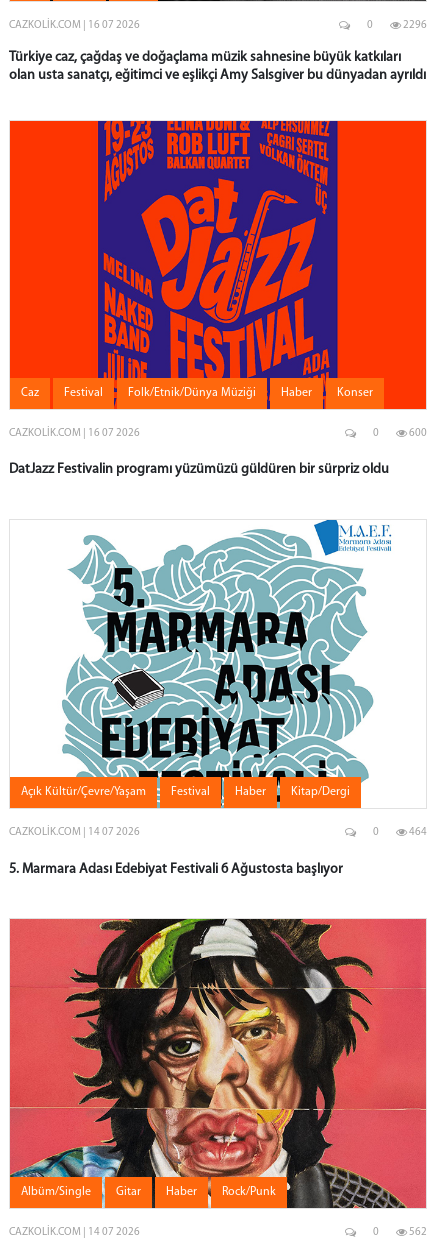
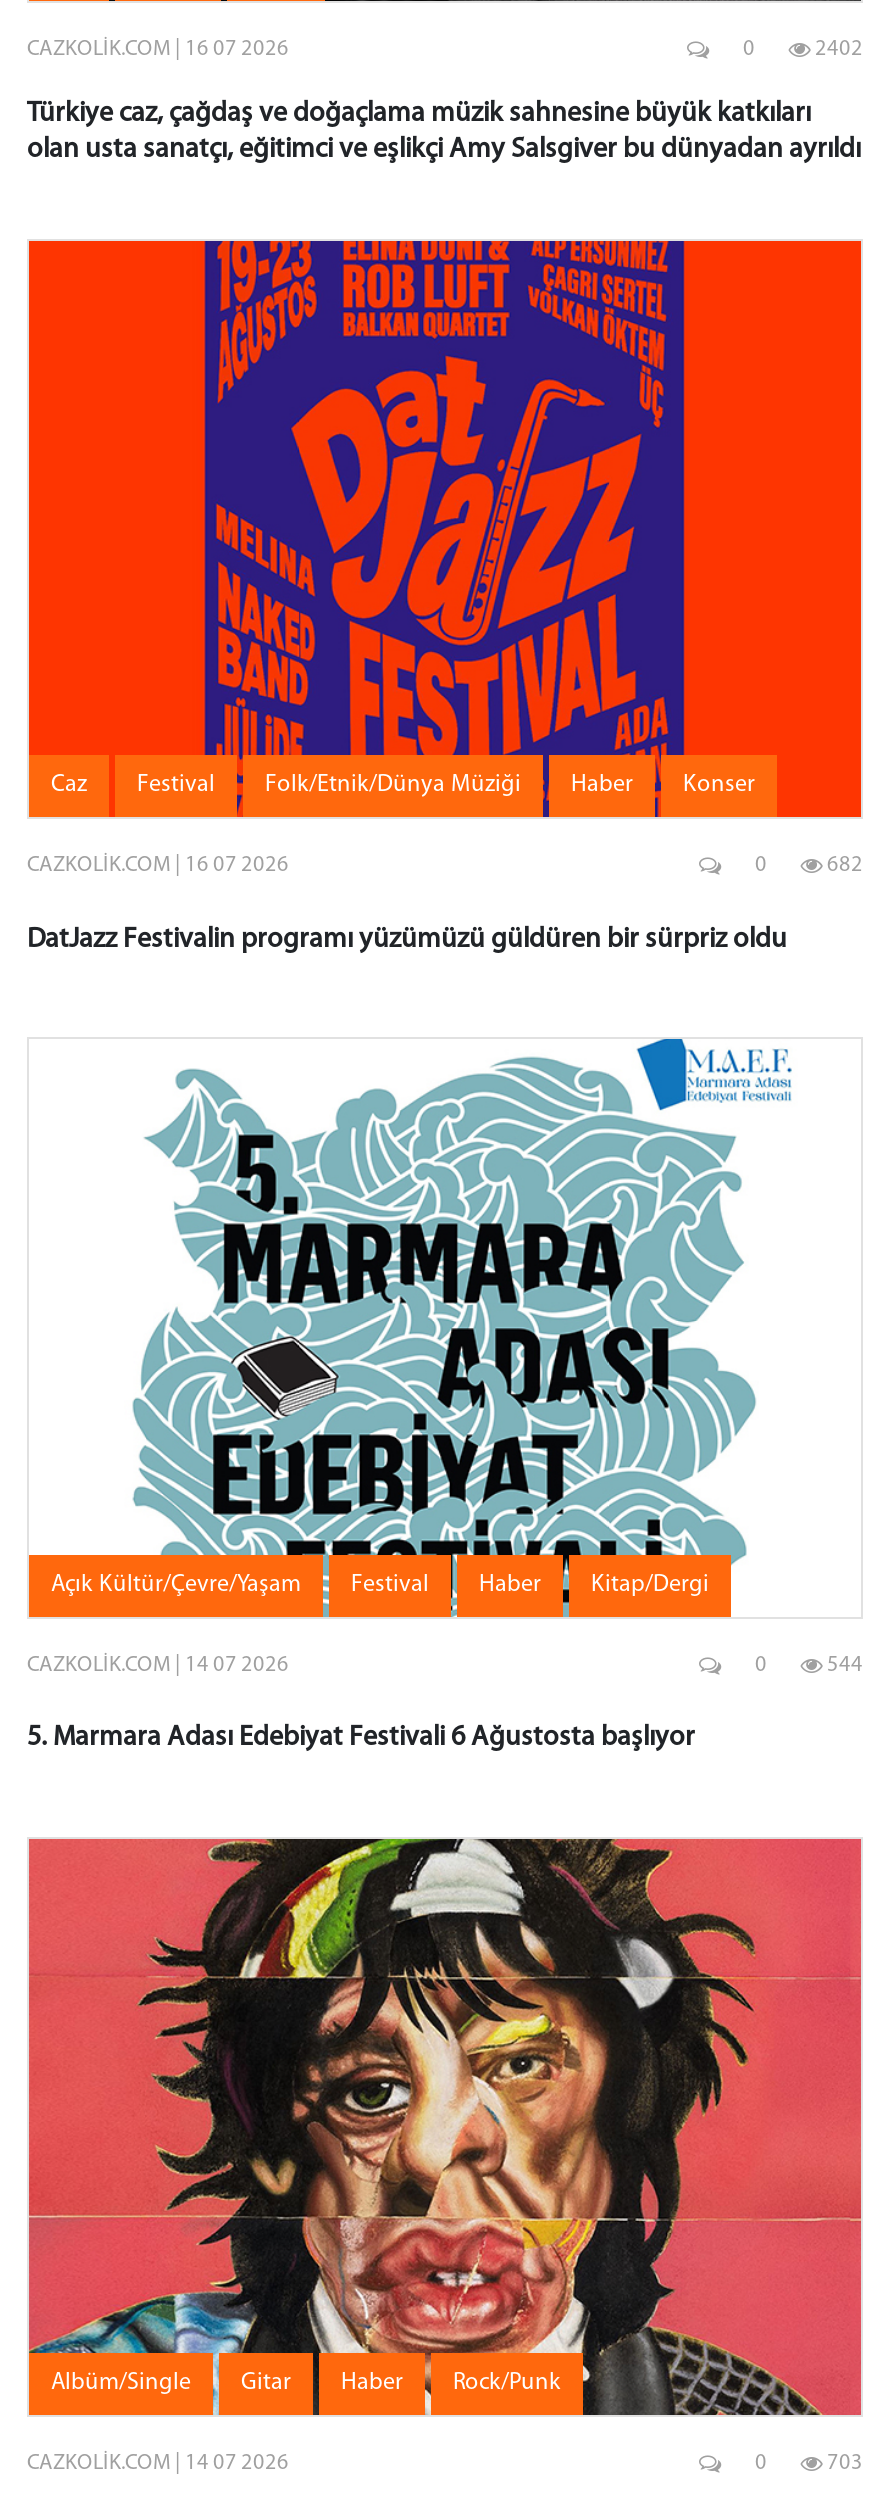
- 2296
+ 2402

- 600
+ 682

- 464
+ 544

- 562
+ 703
